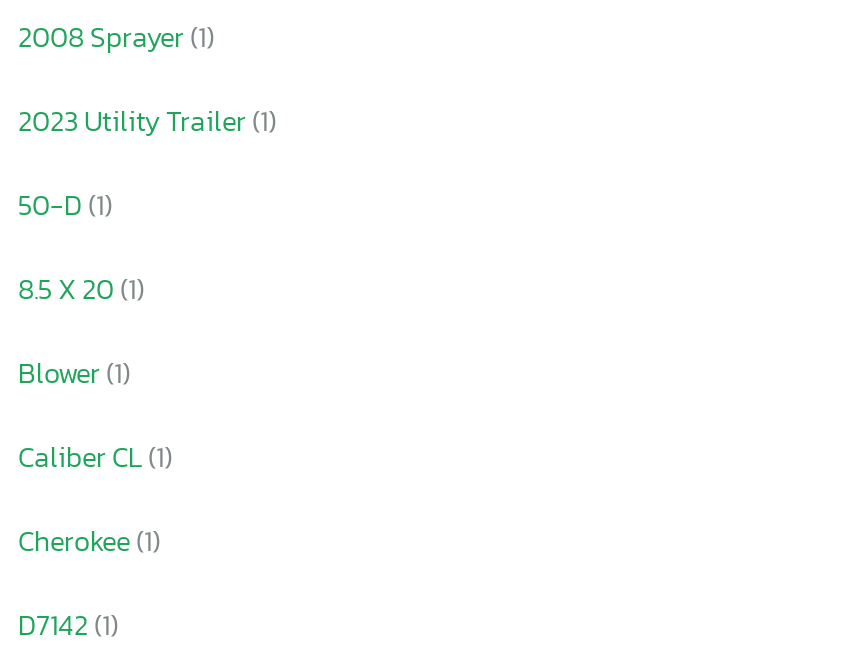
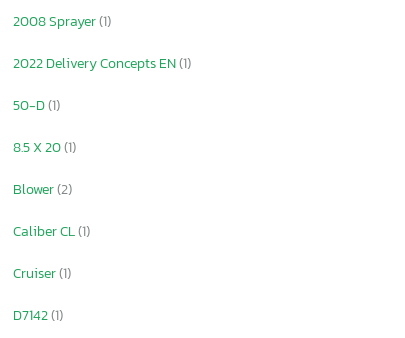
- 2023 Utility Trailer (1)
+ 2022 Delivery Concepts EN (1)

- Blower (1)
+ Blower (2)

- Cherokee(1)
+ Cruiser(1)
